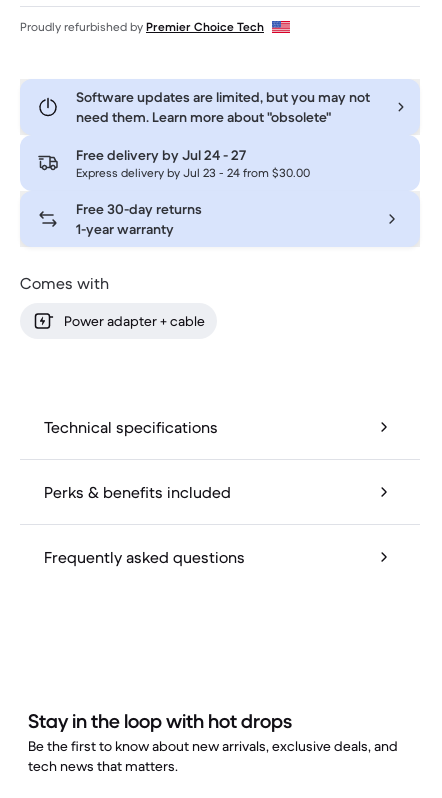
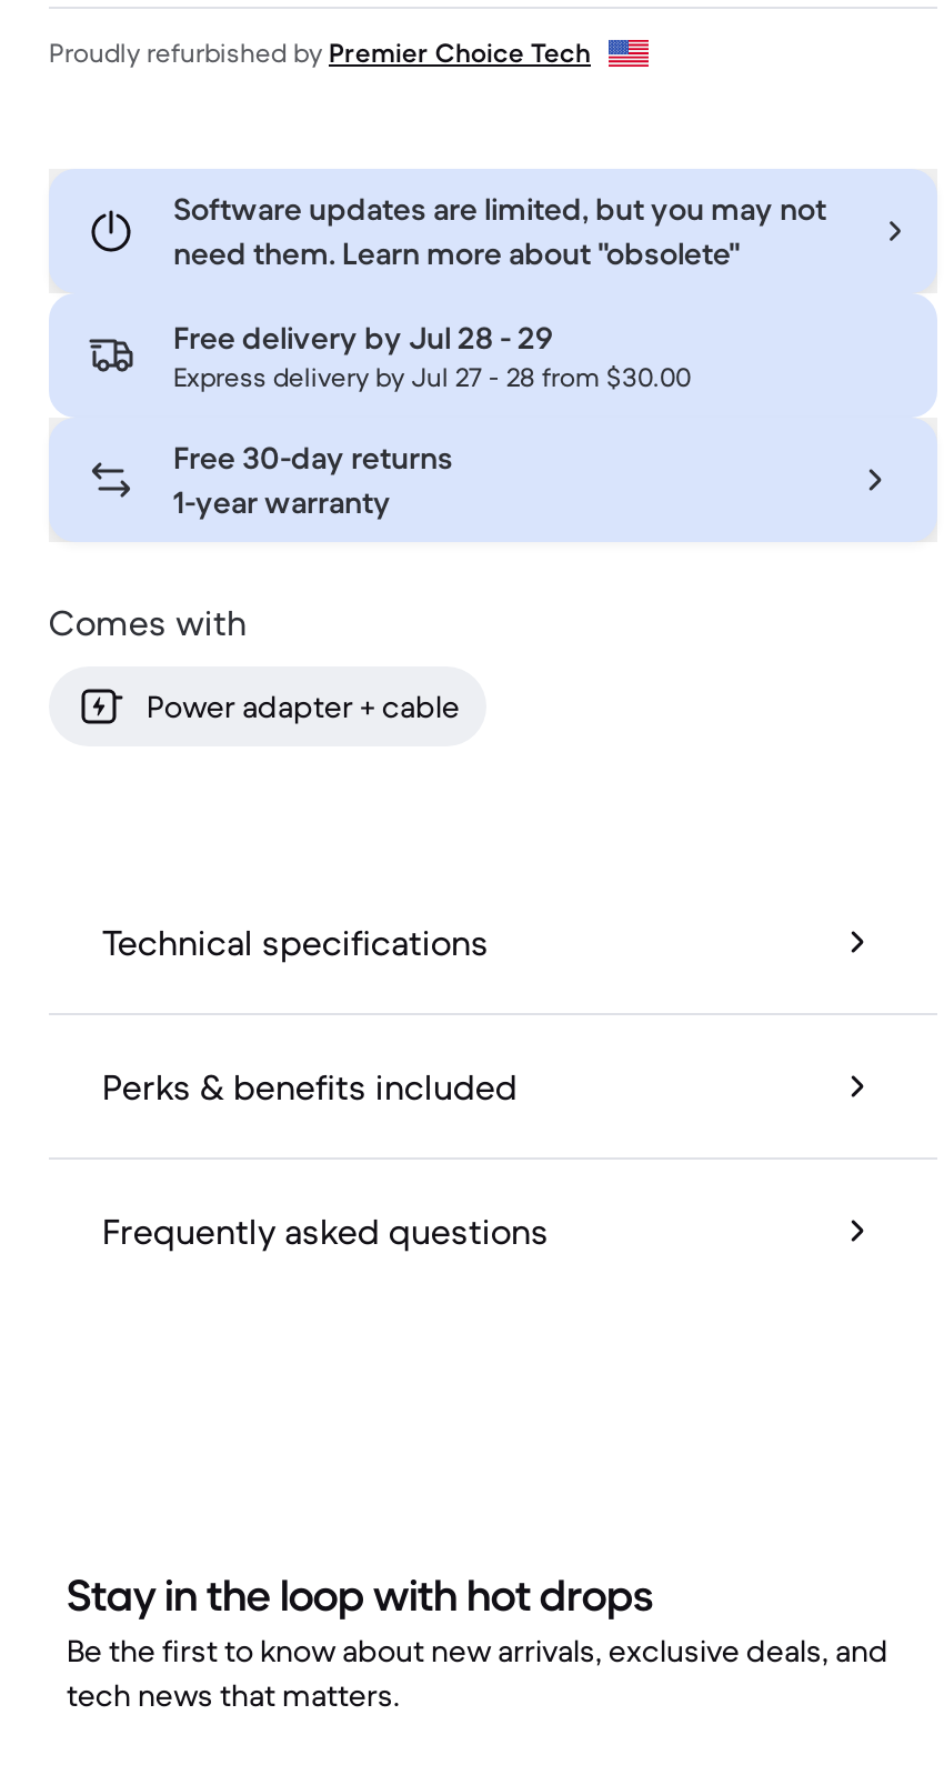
- Free delivery by Jul 24 - 27
+ Free delivery by Jul 28 - 29

- Express delivery by Jul 23 - 24 from $30.00
+ Express delivery by Jul 27 - 28 from $30.00
